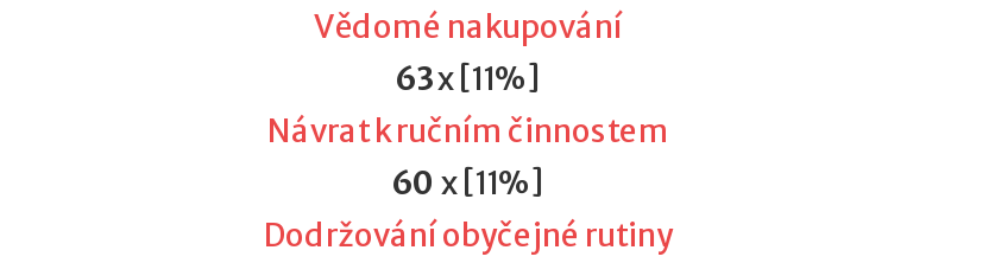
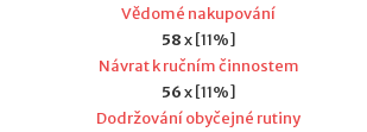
- 63x [11%]
+ 58x [11%]

- 60 x [11%]
+ 56 x [11%]
